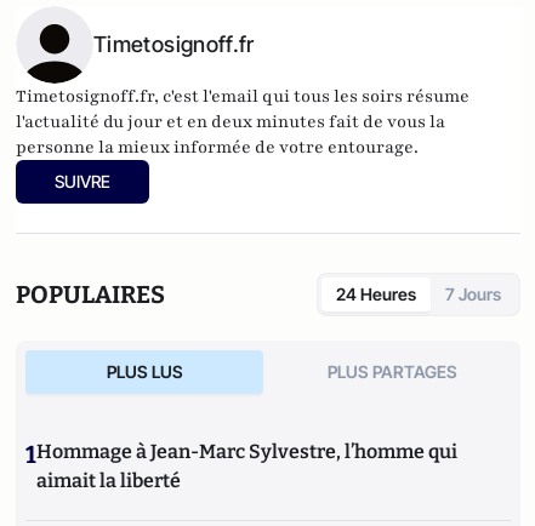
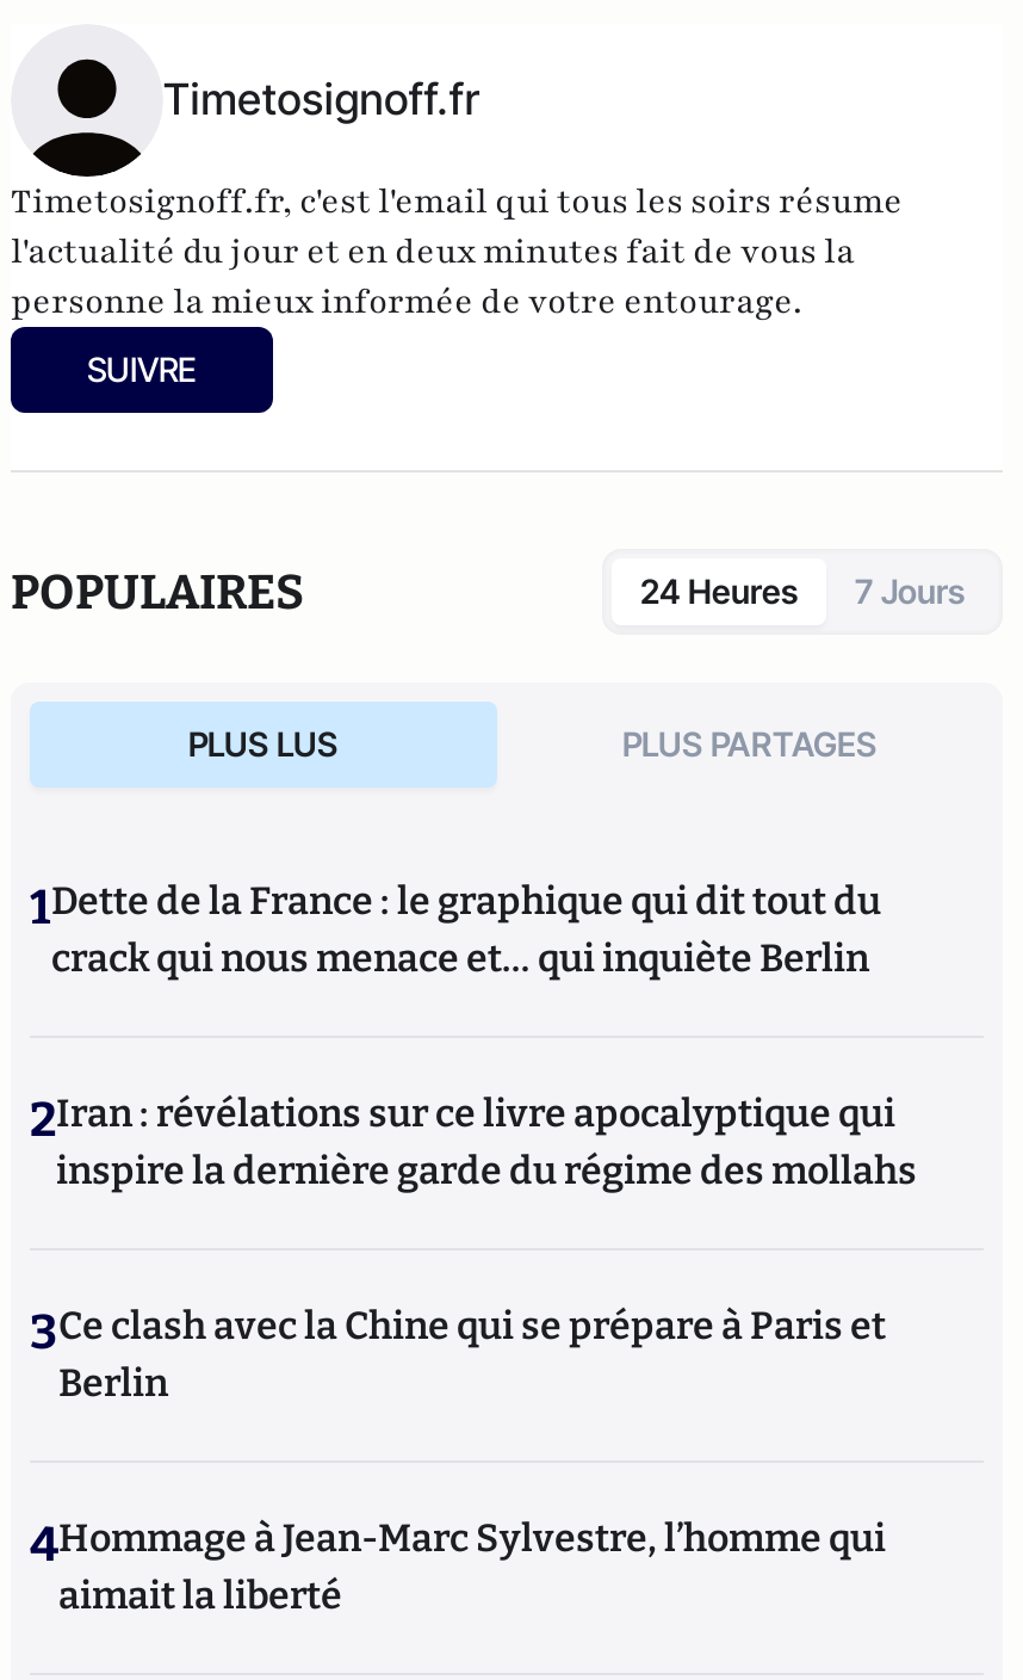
- 1Hommage à Jean-Marc Sylvestre, l’homme qui
+ 1Dette de la France : le graphique qui dit tout du
+ crack qui nous menace et… qui inquiète Berlin
+ 2Iran : révélations sur ce livre apocalyptique qui
+ inspire la dernière garde du régime des mollahs
+ 3Ce clash avec la Chine qui se prépare à Paris et
+ Berlin
+ 4Hommage à Jean-Marc Sylvestre, l’homme qui
